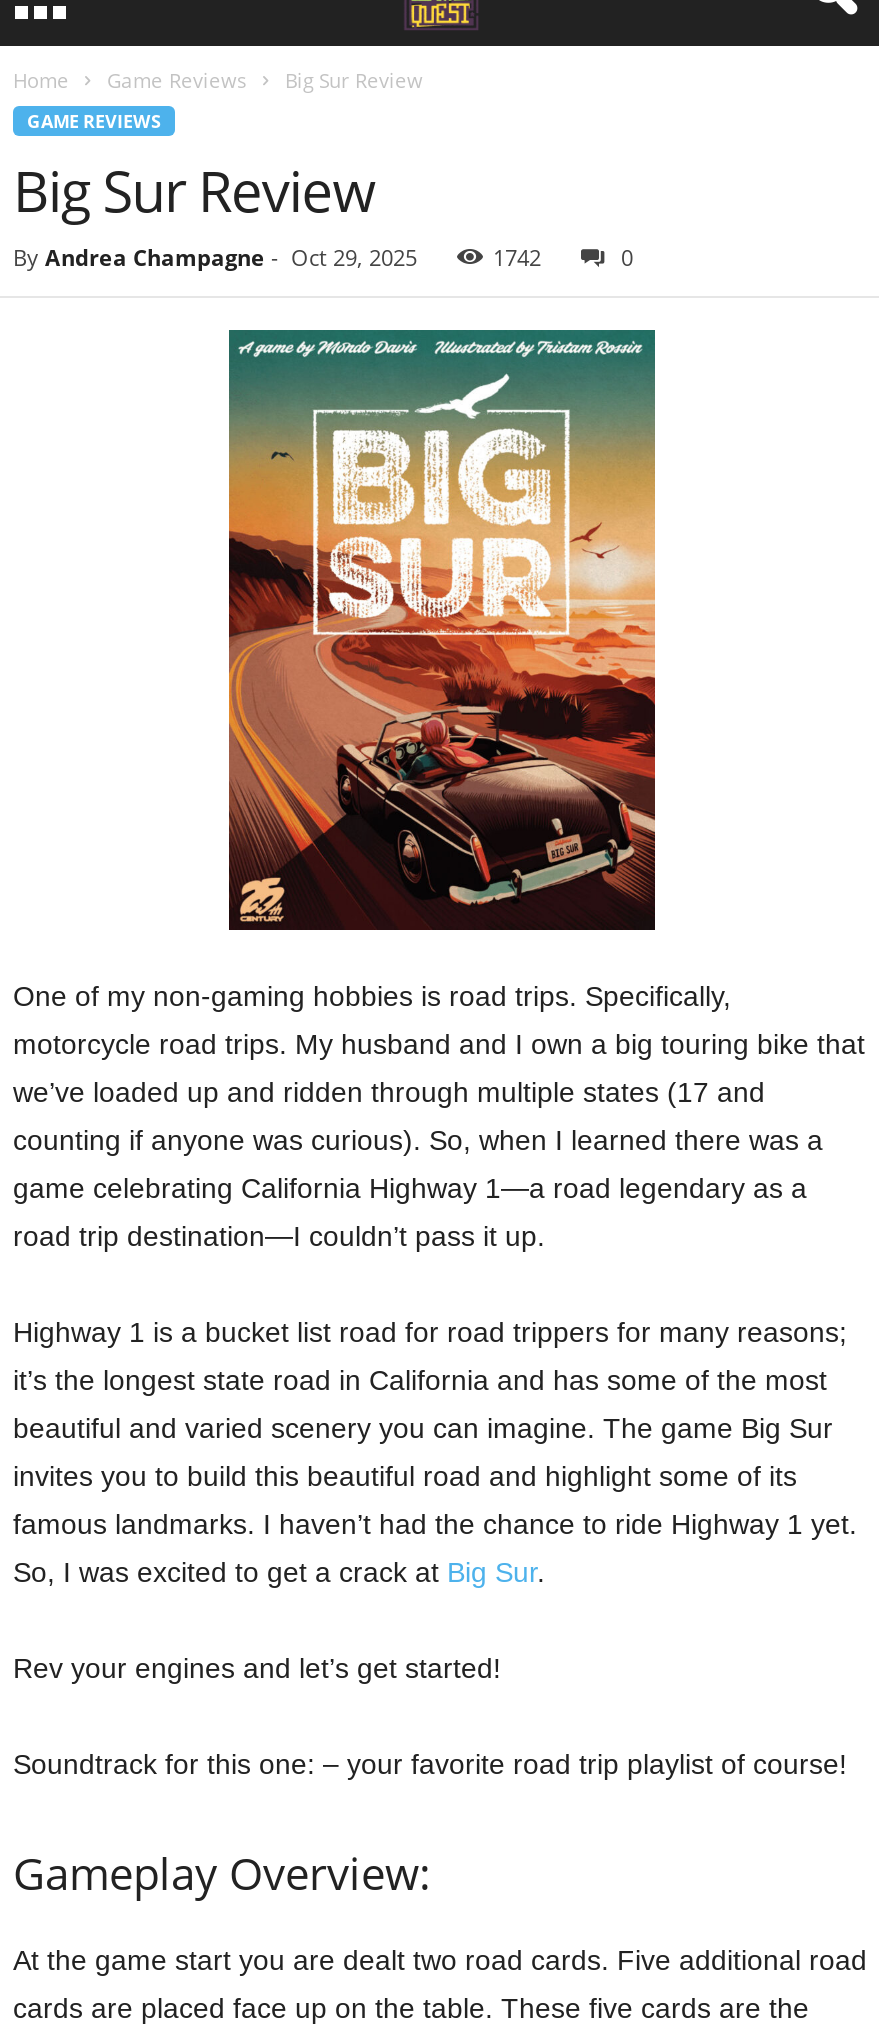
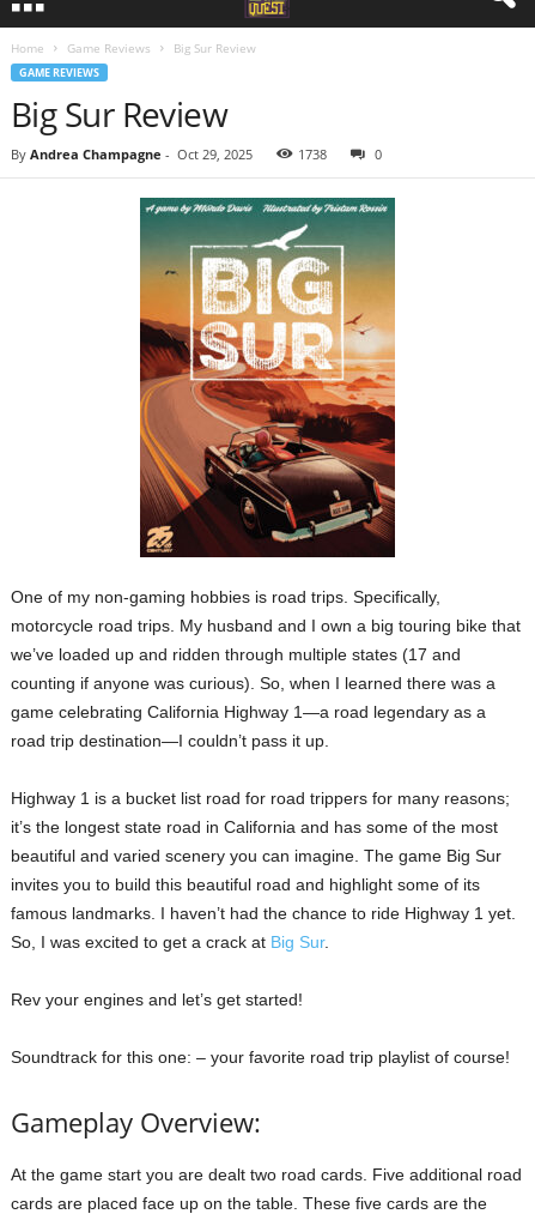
- 1742
+ 1738
